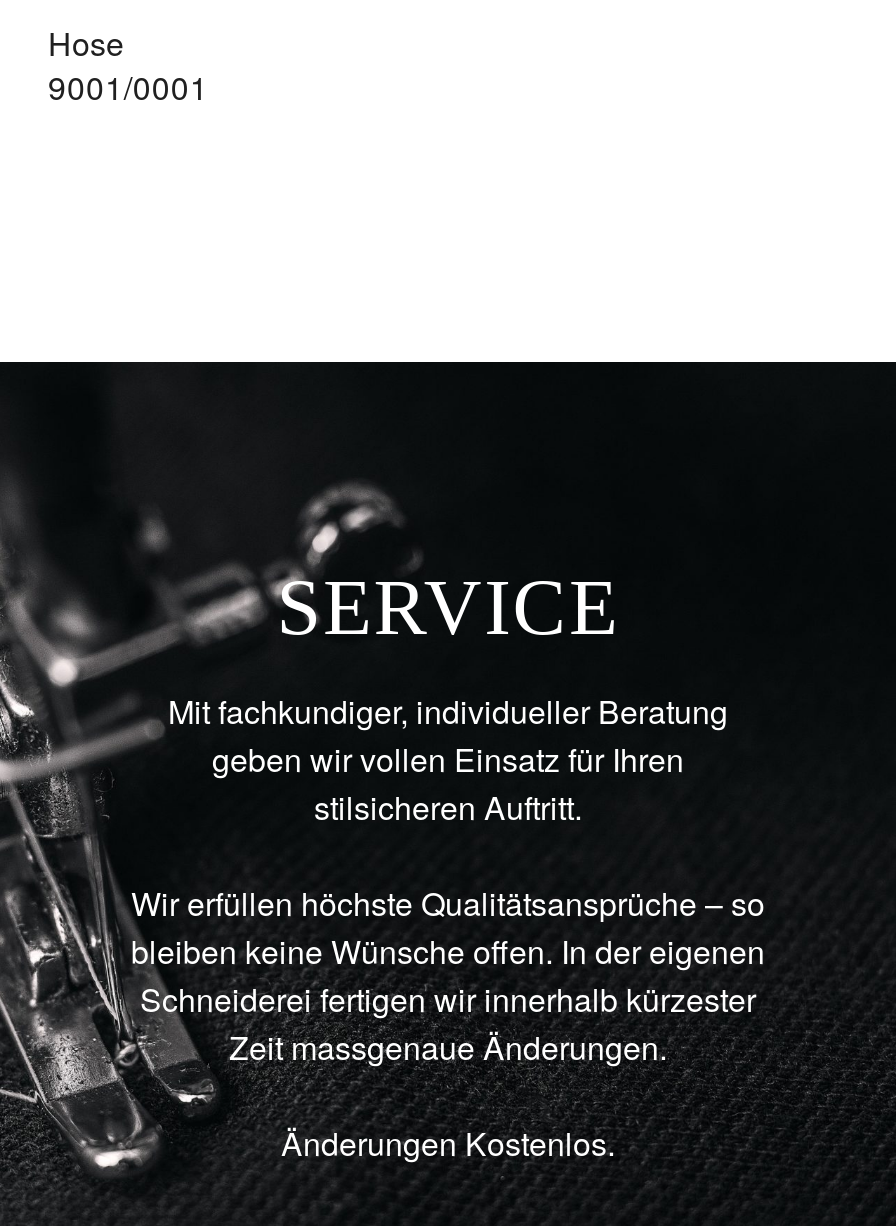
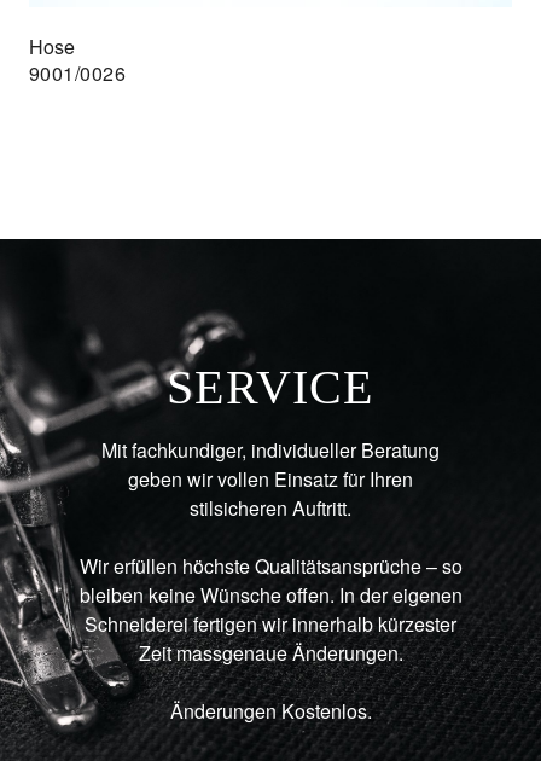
- 9001/0001
+ 9001/0026
